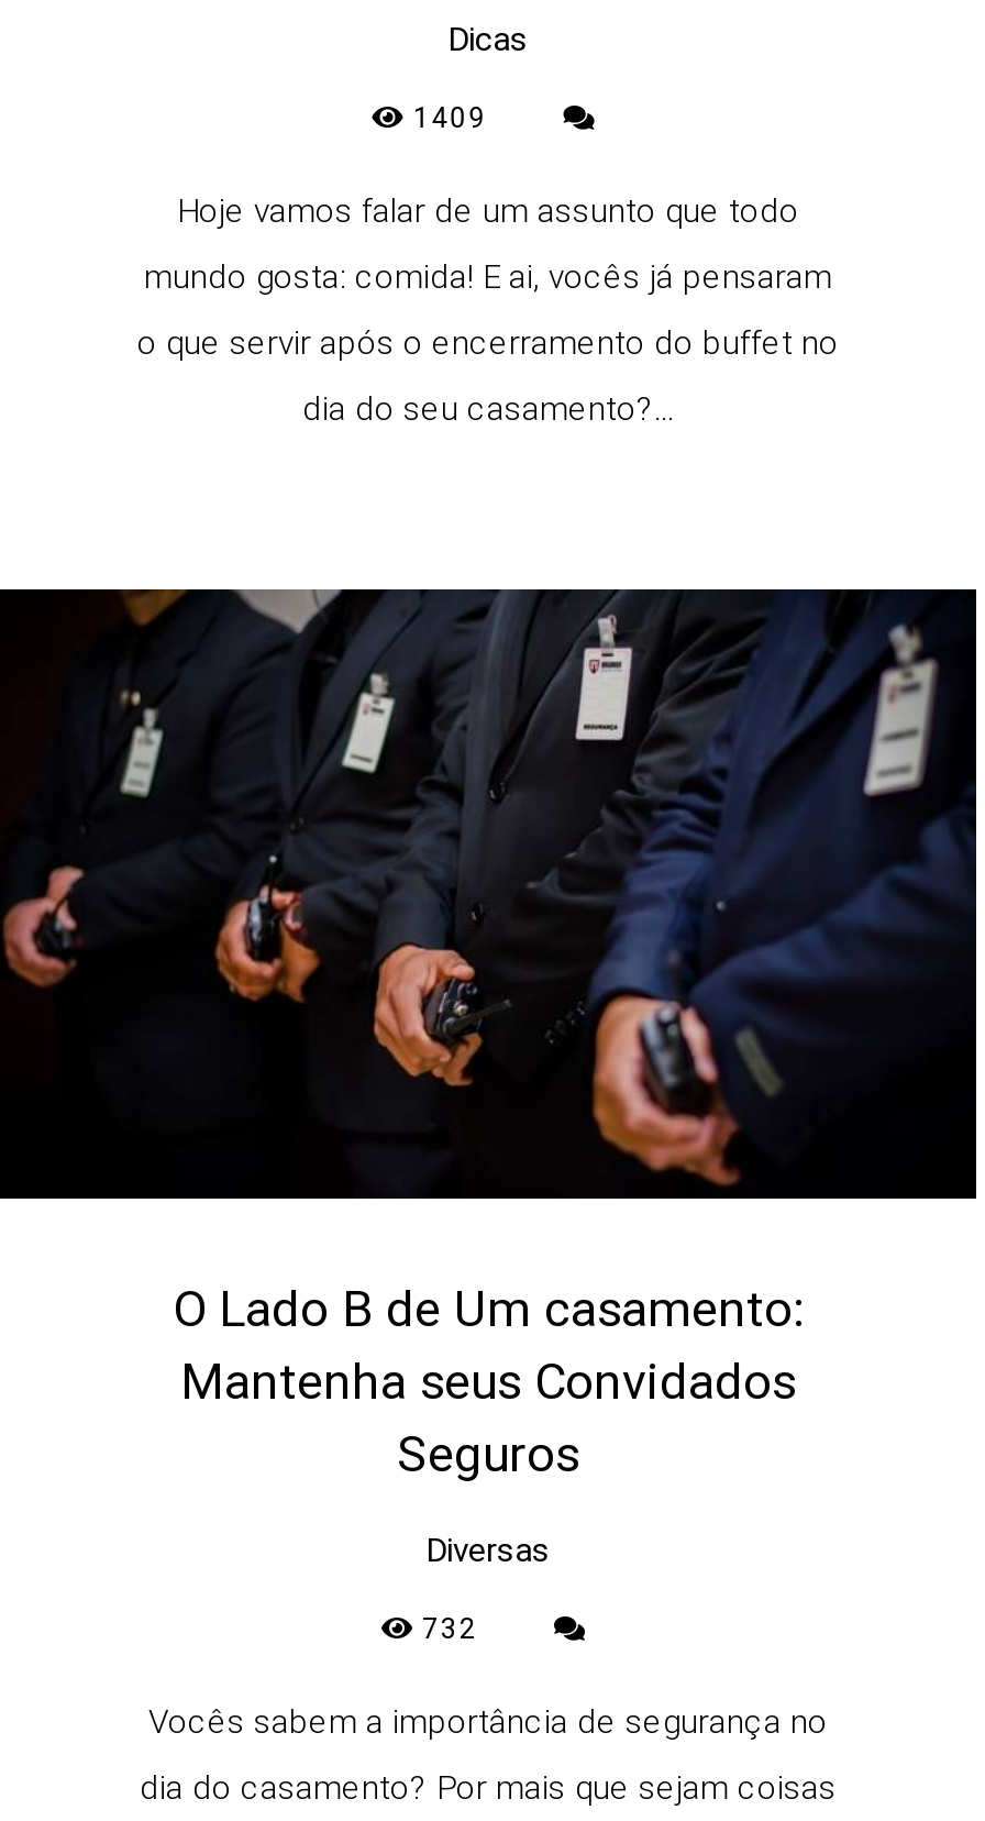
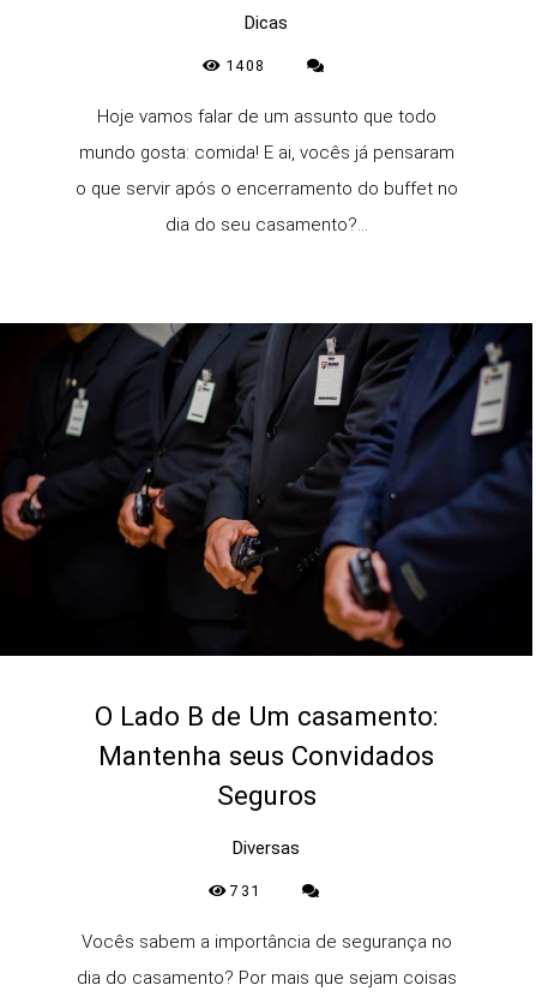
- 1409
+ 1408

- 732
+ 731
